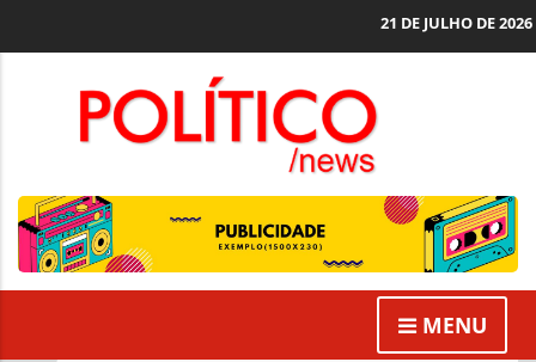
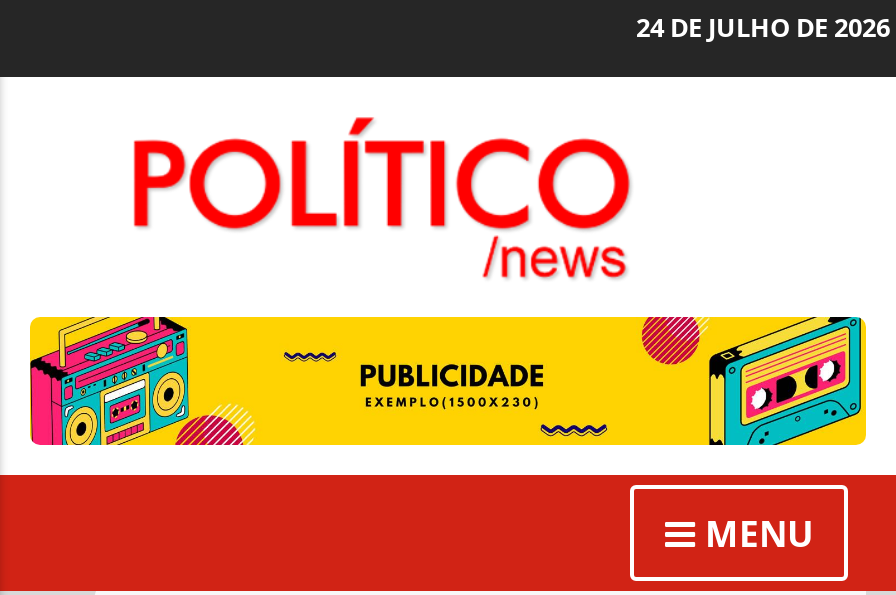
- 21 DE JULHO DE 2026
+ 24 DE JULHO DE 2026
